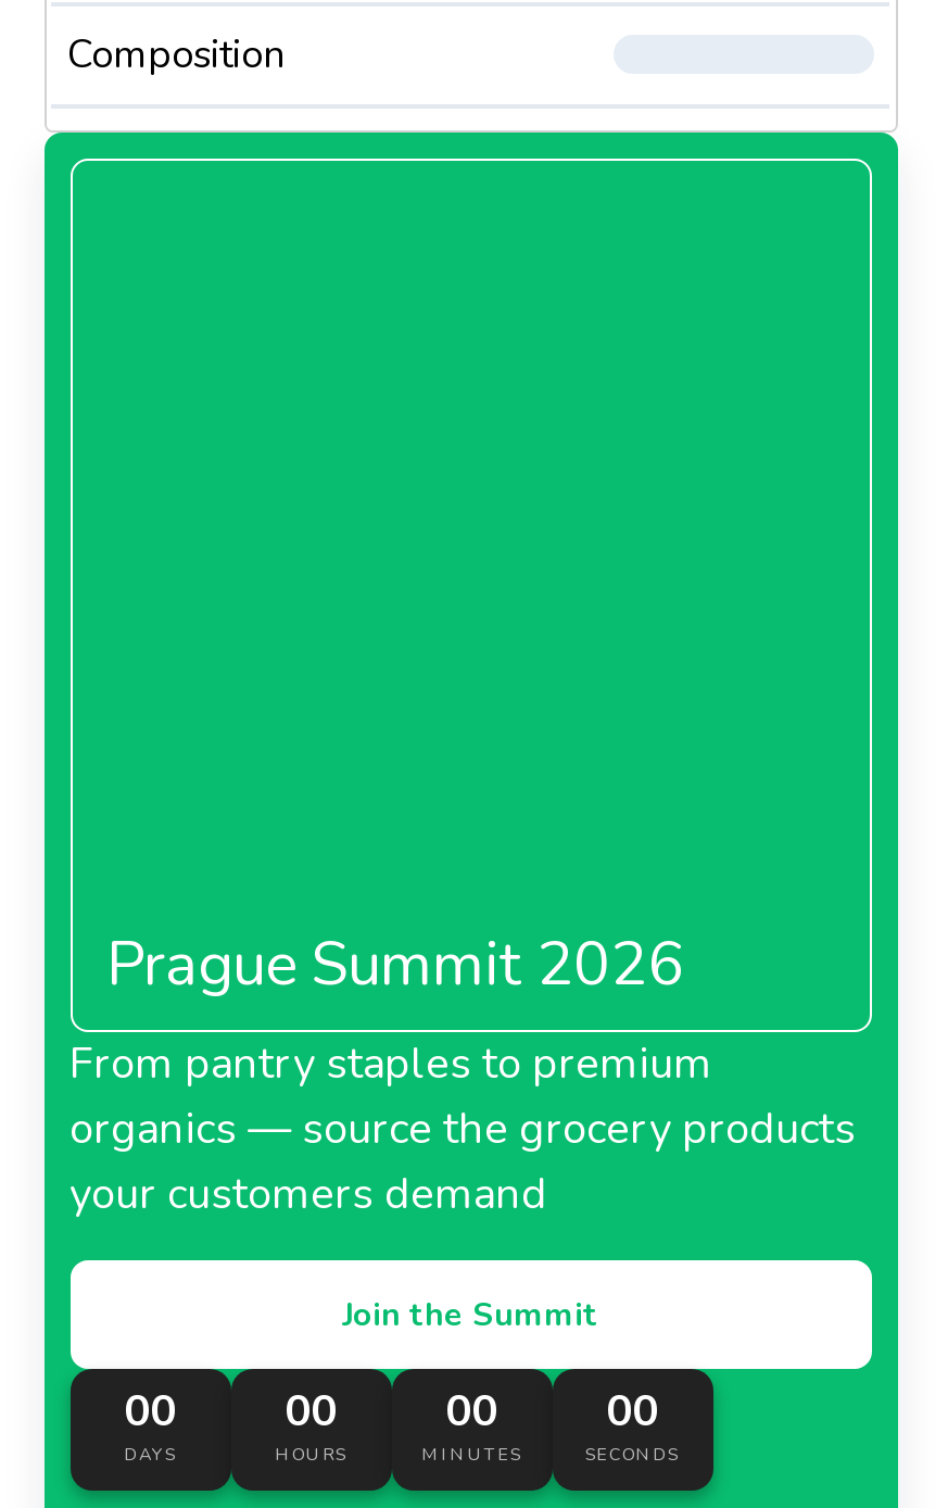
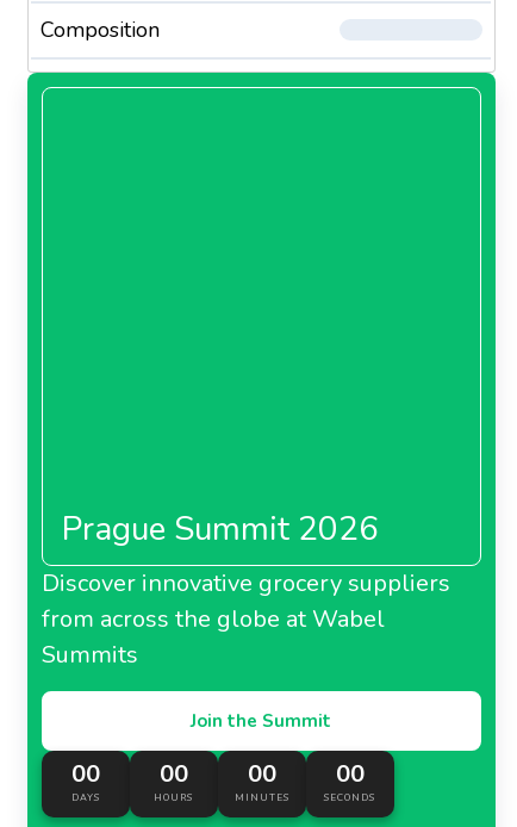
- From pantry staples to premium
- organics — source the grocery products
- your customers demand
+ Discover innovative grocery suppliers
+ from across the globe at Wabel
+ Summits
